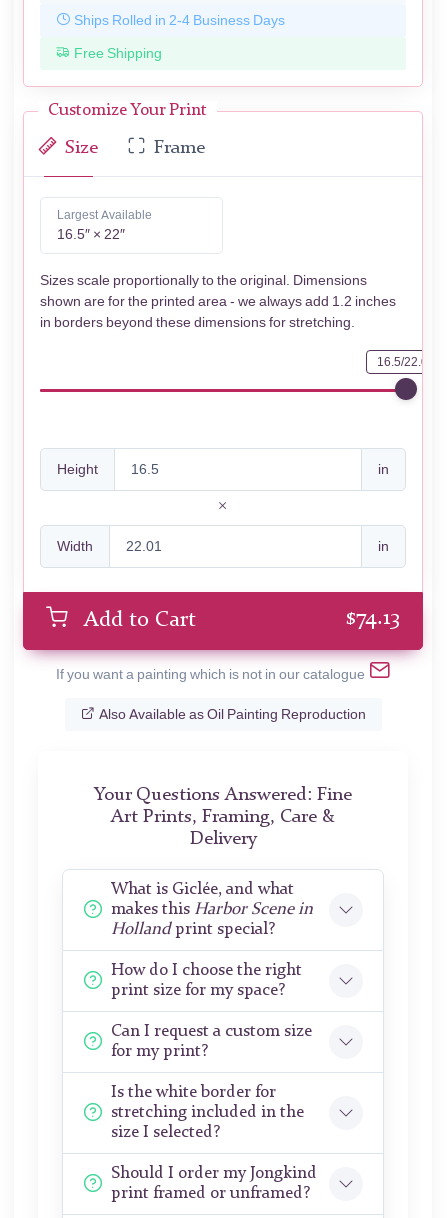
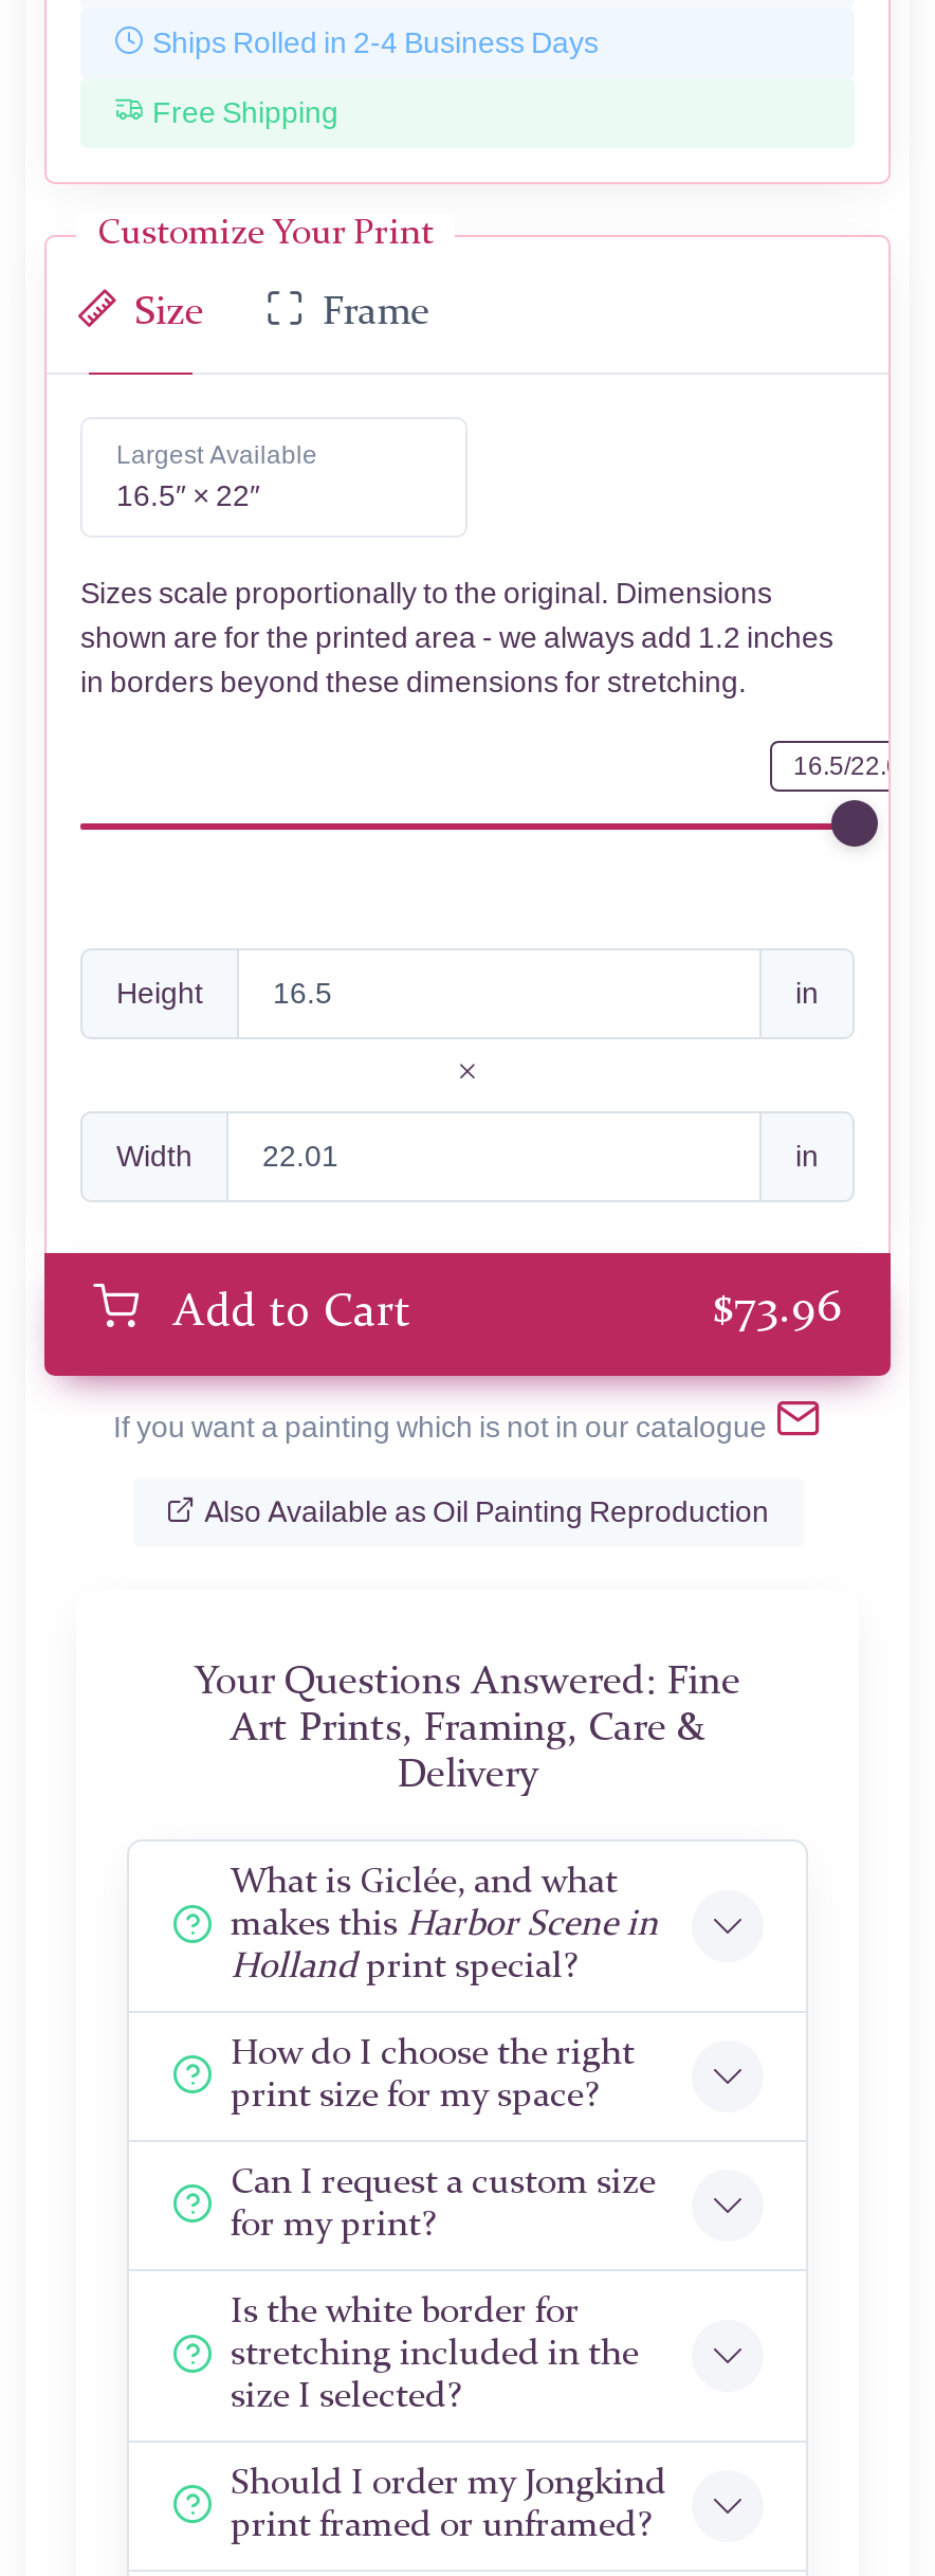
- $74.13
+ $73.96
